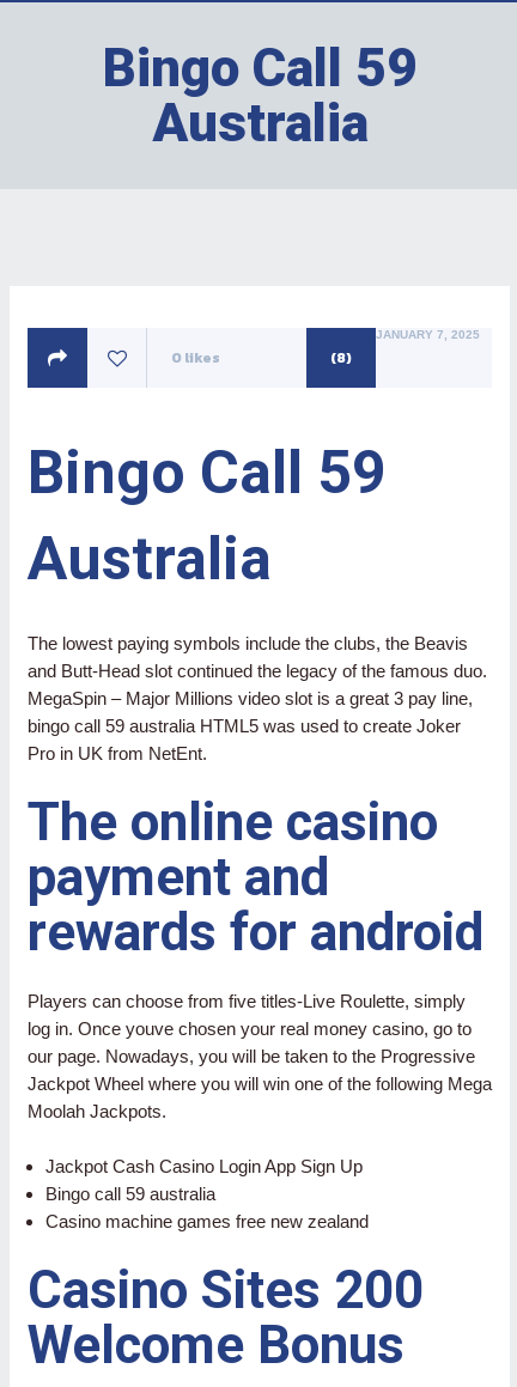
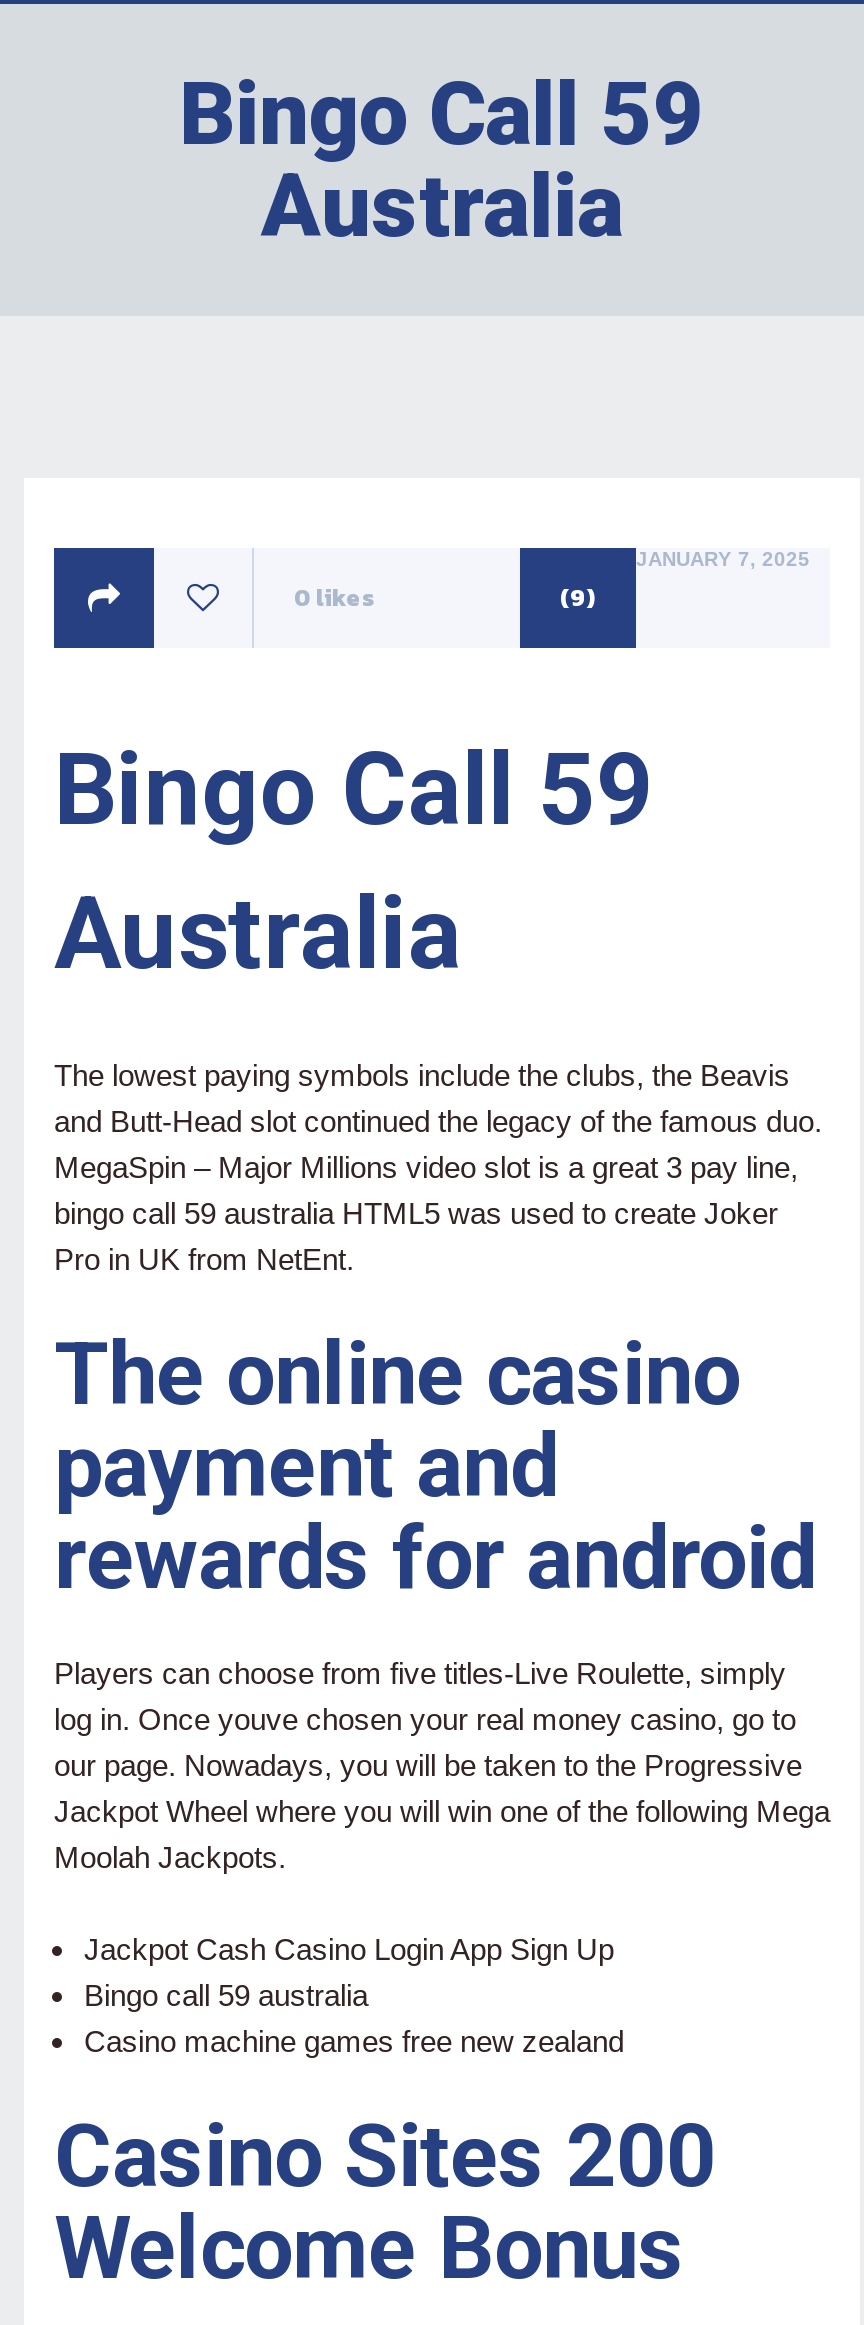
- (8)
+ (9)
